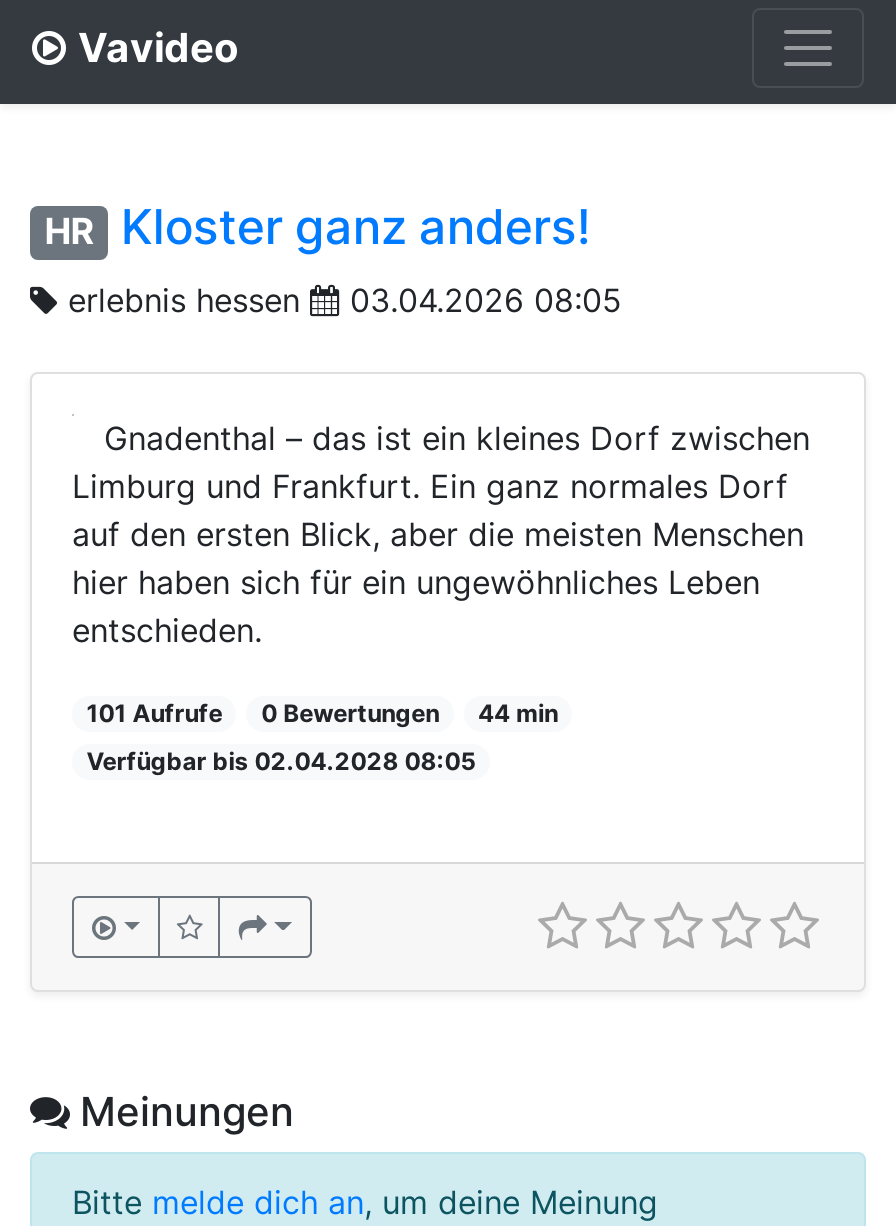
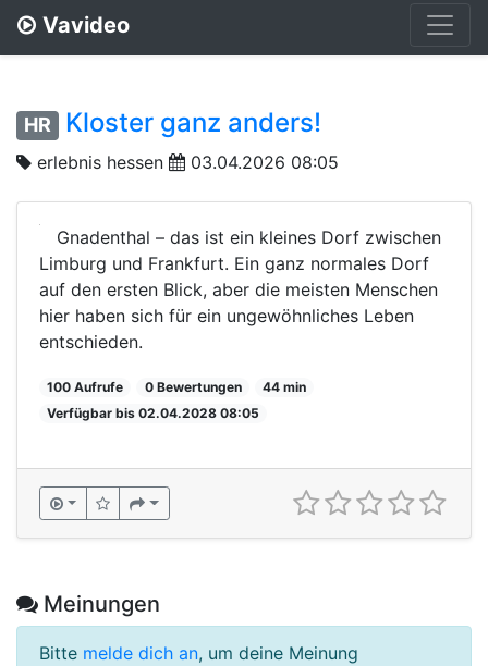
- 101 Aufrufe
+ 100 Aufrufe
